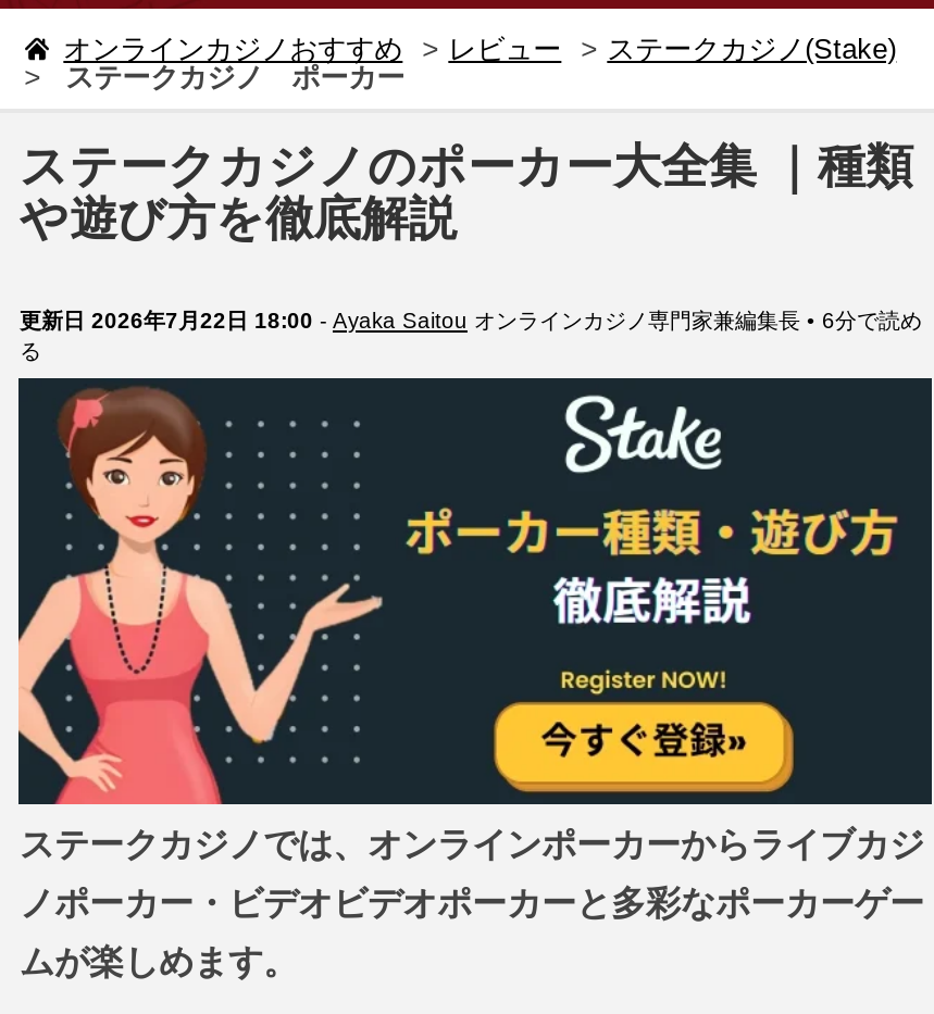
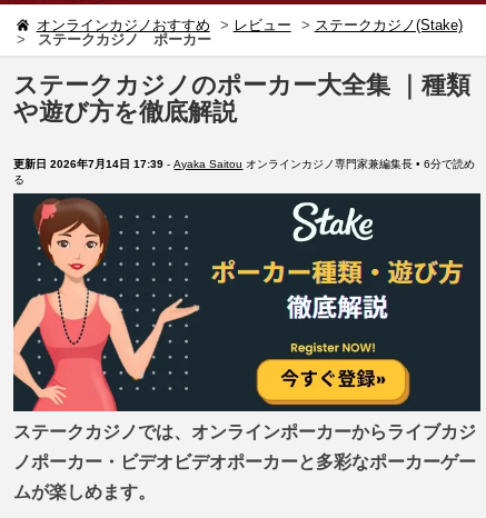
- 更新日2026年7月22日 18:00 - Ayaka Saitou オンラインカジノ専門家兼編集長• 6分で読め
+ 更新日2026年7月14日 17:39 - Ayaka Saitou オンラインカジノ専門家兼編集長• 6分で読め
